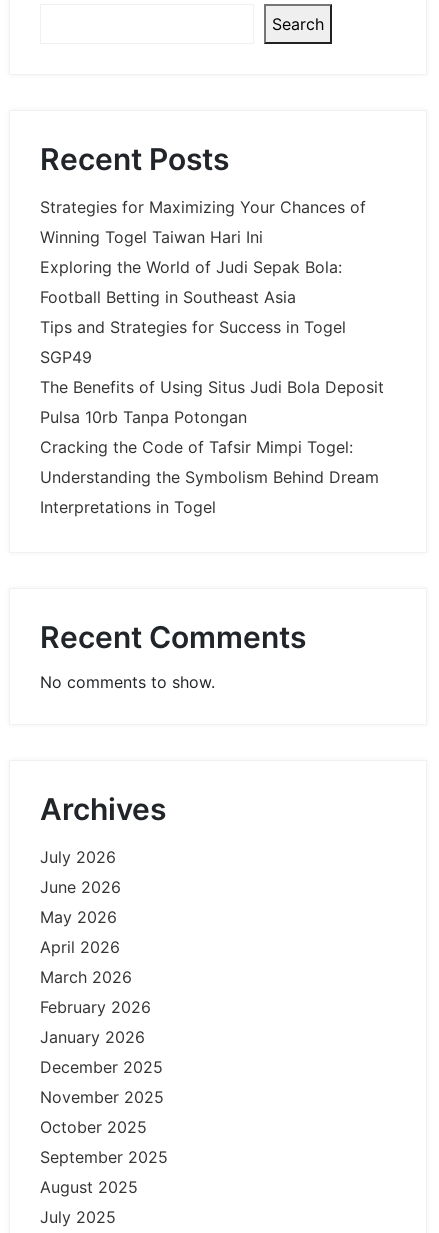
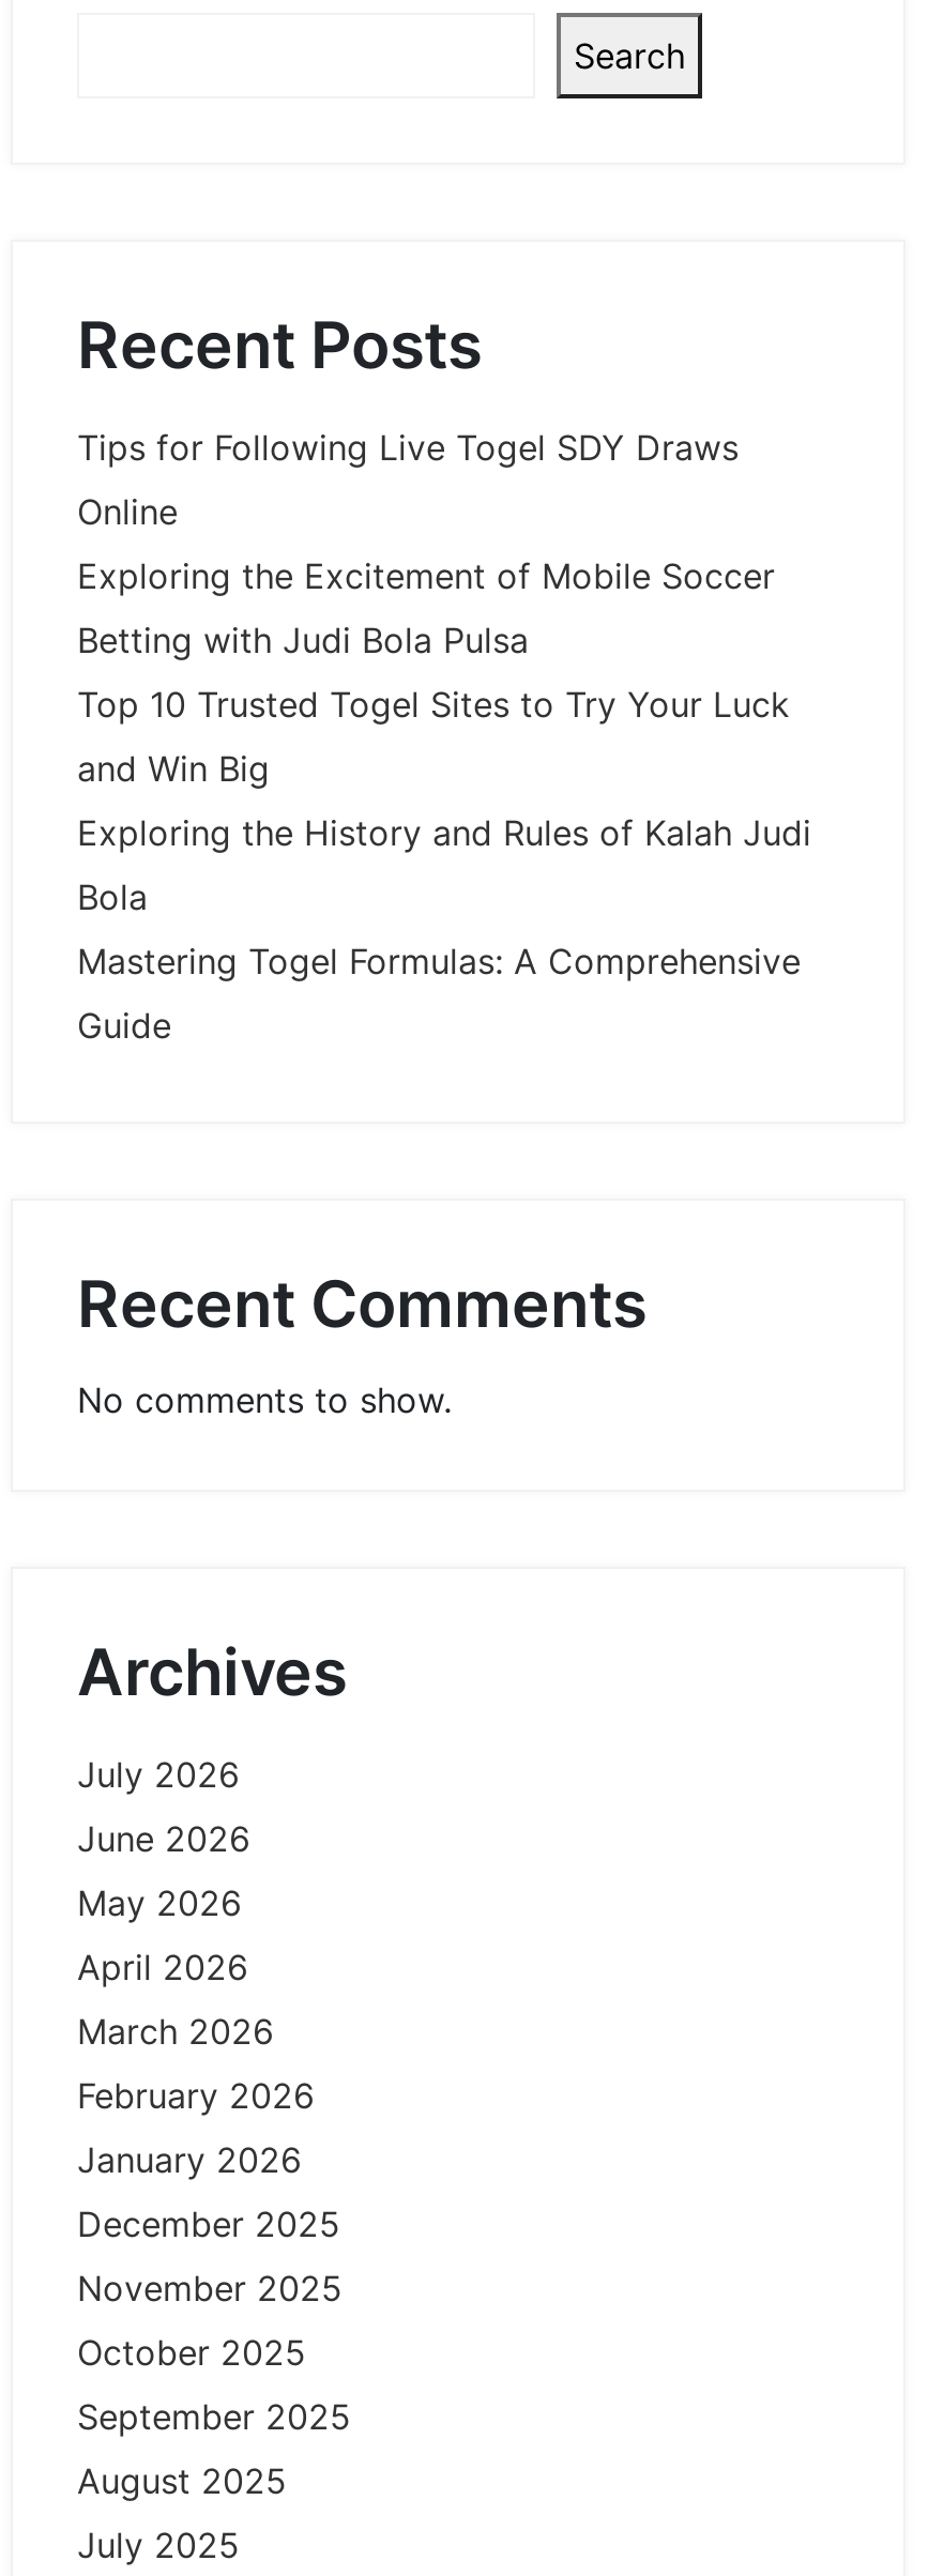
- Strategies for Maximizing Your Chances of
- Winning Togel Taiwan Hari Ini
- Exploring the World of Judi Sepak Bola:
- Football Betting in Southeast Asia
- Tips and Strategies for Success in Togel
- SGP49
- The Benefits of Using Situs Judi Bola Deposit
- Pulsa 10rb Tanpa Potongan
- Cracking the Code of Tafsir Mimpi Togel:
- Understanding the Symbolism Behind Dream
- Interpretations in Togel
+ Tips for Following Live Togel SDY Draws
+ Online
+ Exploring the Excitement of Mobile Soccer
+ Betting with Judi Bola Pulsa
+ Top 10 Trusted Togel Sites to Try Your Luck
+ and Win Big
+ Exploring the History and Rules of Kalah Judi
+ Bola
+ Mastering Togel Formulas: A Comprehensive
+ Guide
